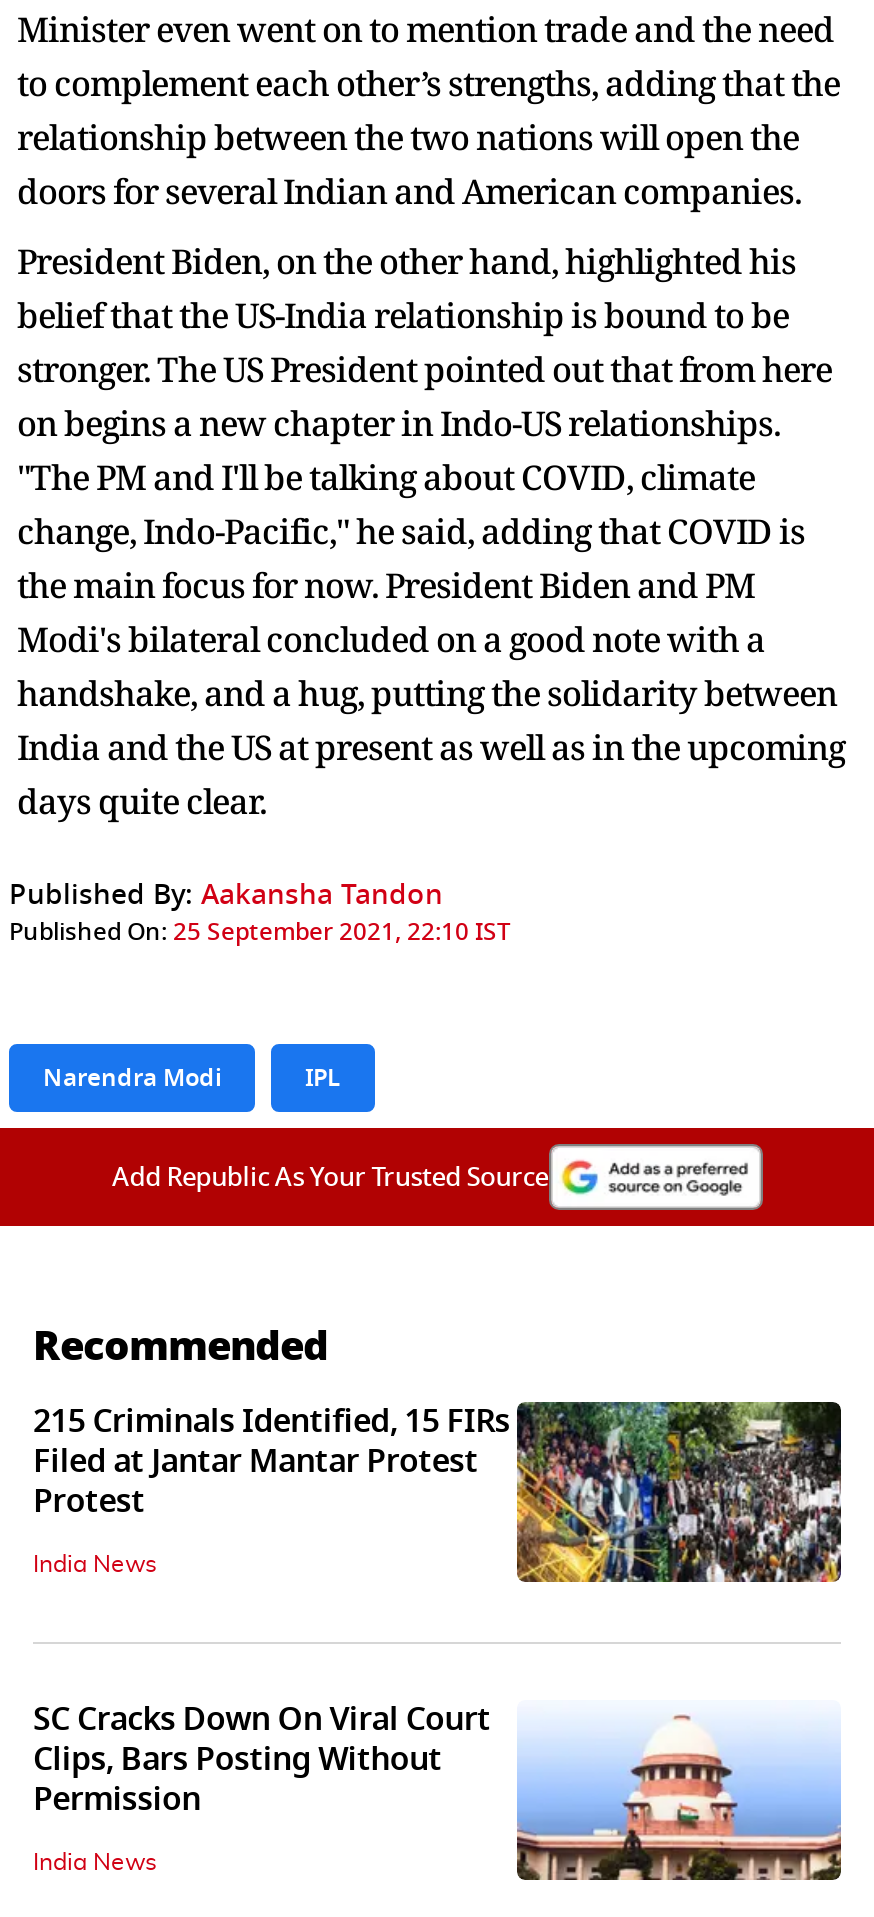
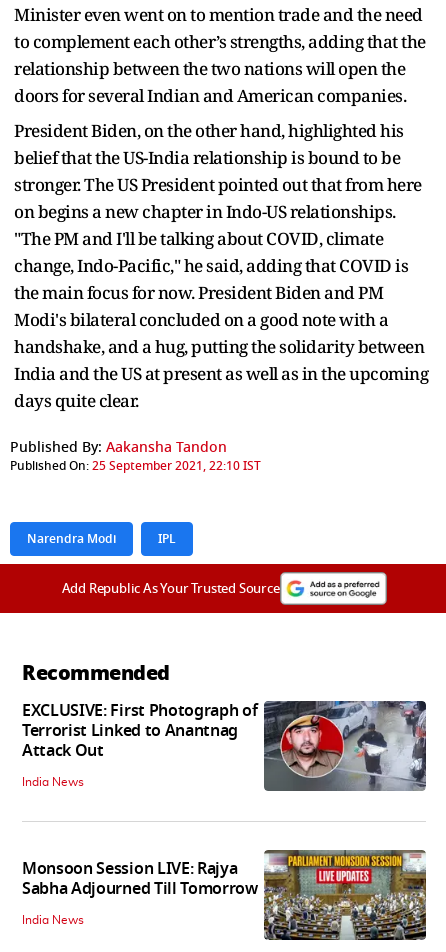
- [image]
- 215 Criminals Identified, 15 FIRs
- Filed at Jantar Mantar Protest
- Protest
+ [image]
+ EXCLUSIVE: First Photograph of
+ Terrorist Linked to Anantnag
+ Attack Out

- [image]
- SC Cracks Down On Viral Court
- Clips, Bars Posting Without
- Permission
+ [image]
+ Monsoon Session LIVE: Rajya
+ Sabha Adjourned Till Tomorrow
